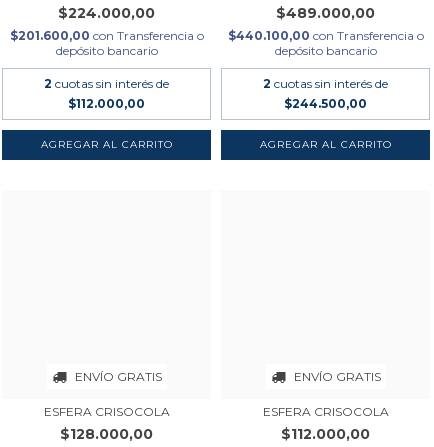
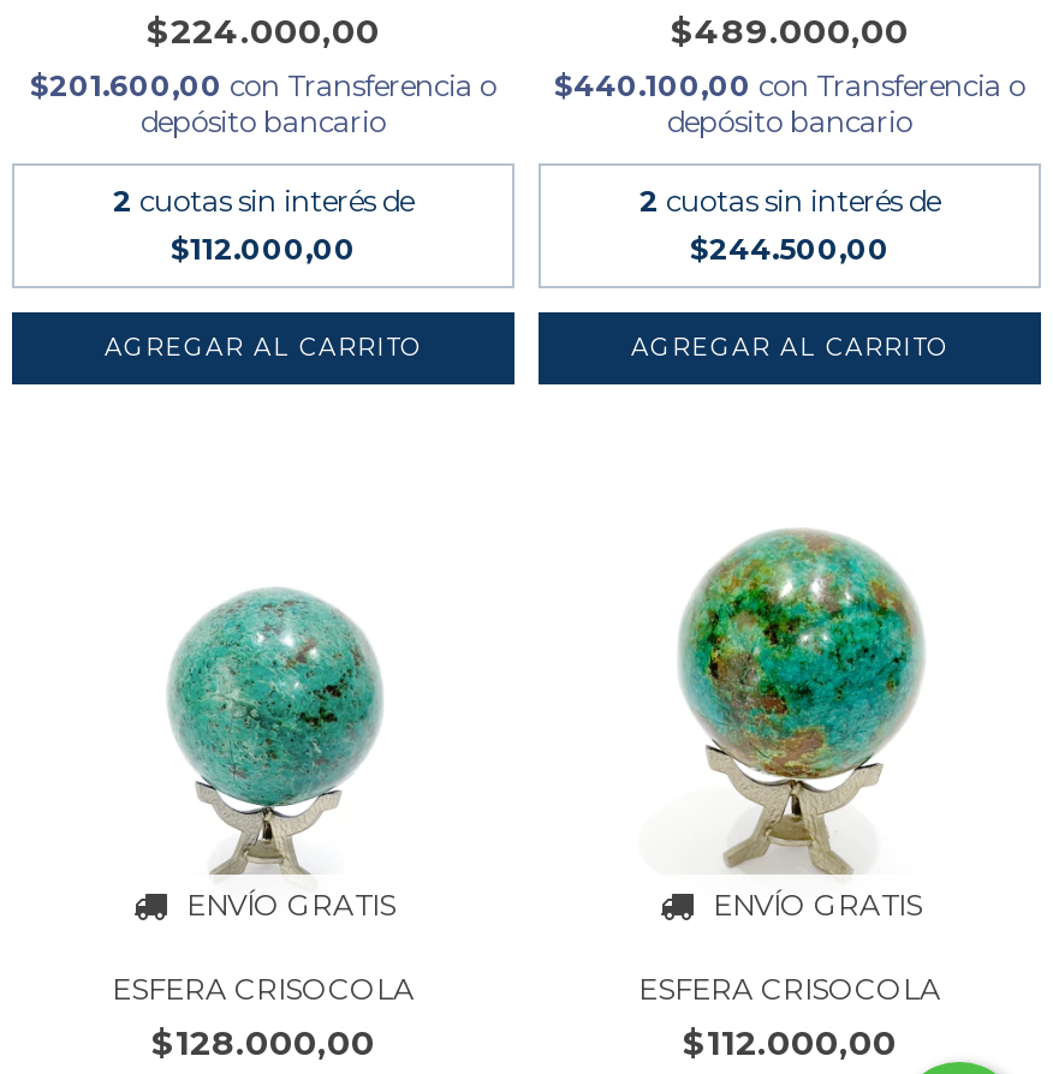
+ [image]

+ [image]
